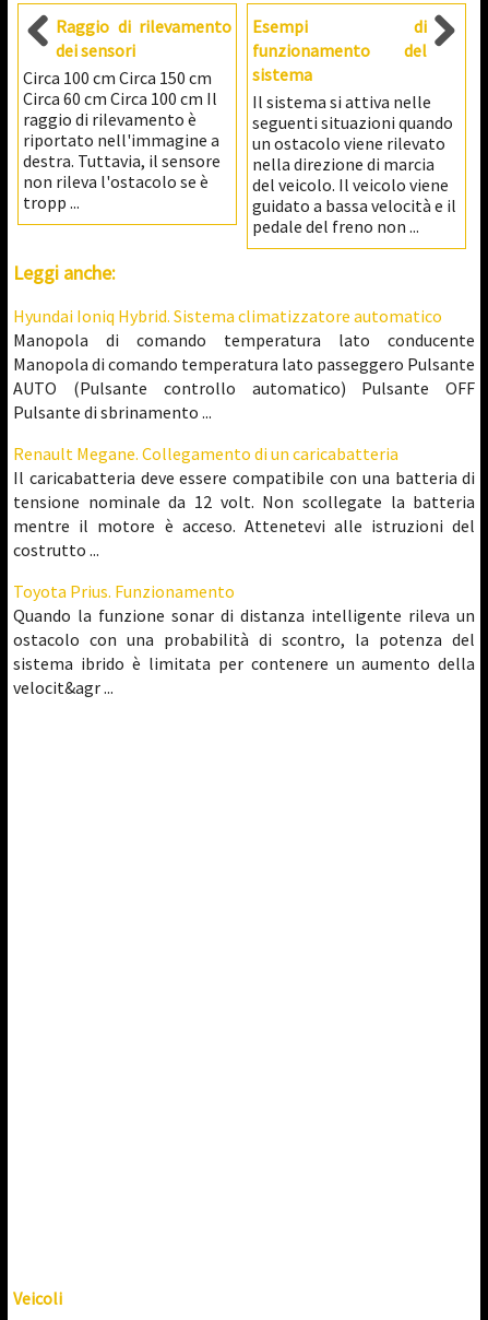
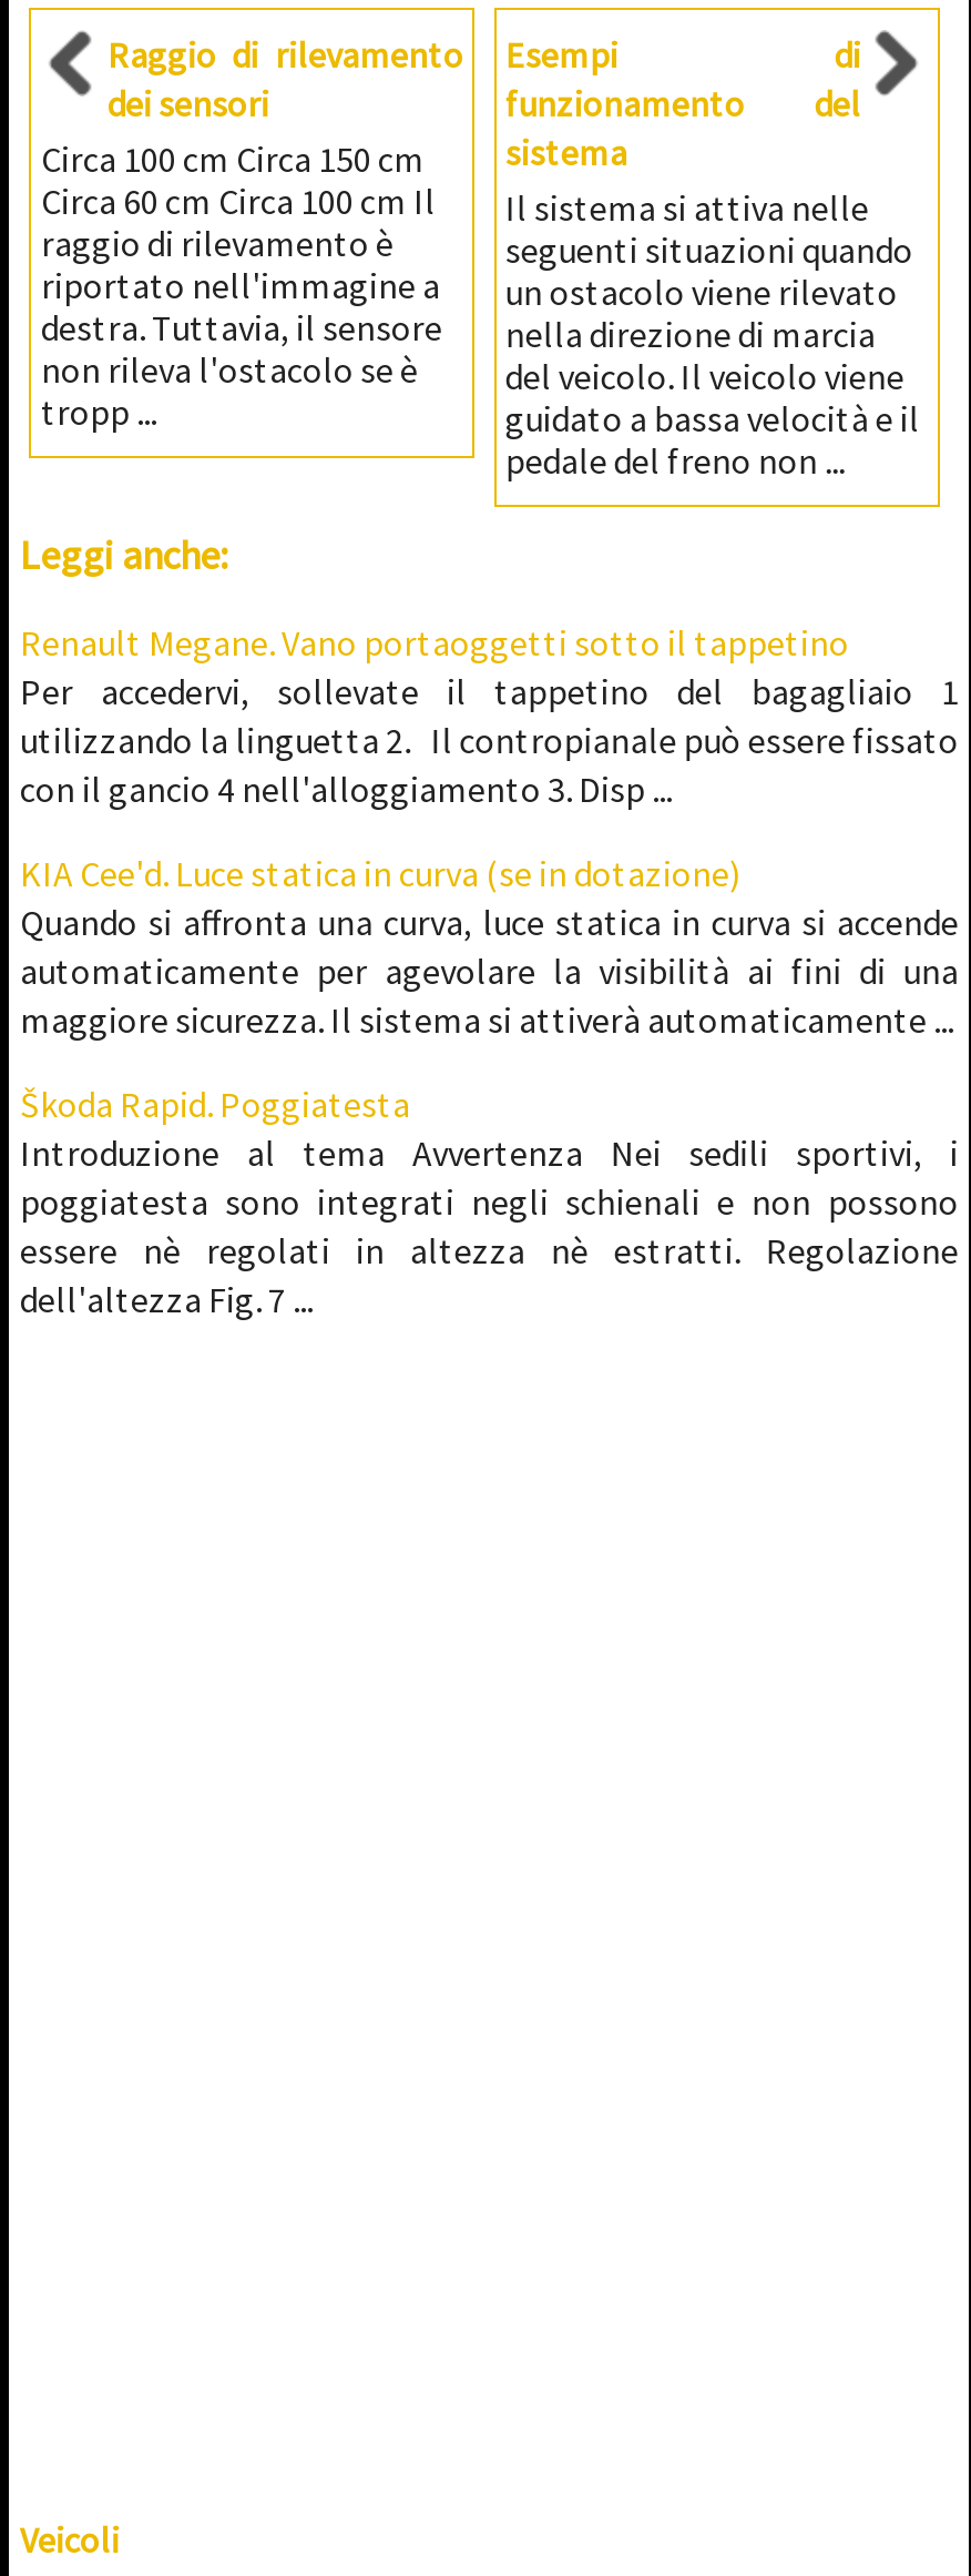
- Hyundai Ioniq Hybrid. Sistema climatizzatore automatico
- Manopola di comando temperatura lato conducente
- Manopola di comando temperatura lato passeggero Pulsante
- AUTO (Pulsante controllo automatico) Pulsante OFF
- Pulsante di sbrinamento ...
+ Renault Megane. Vano portaoggetti sotto il tappetino
+ Per accedervi, sollevate il tappetino del bagagliaio 1
+ utilizzando la linguetta 2. Il contropianale può essere fissato
+ con il gancio 4 nell'alloggiamento 3. Disp ...

- Renault Megane. Collegamento di un caricabatteria
- Il caricabatteria deve essere compatibile con una batteria di
- tensione nominale da 12 volt. Non scollegate la batteria
- mentre il motore è acceso. Attenetevi alle istruzioni del
- costrutto ...
+ KIA Cee'd. Luce statica in curva (se in dotazione)
+ Quando si affronta una curva, luce statica in curva si accende
+ automaticamente per agevolare la visibilità ai fini di una
+ maggiore sicurezza. Il sistema si attiverà automaticamente ...

- Toyota Prius. Funzionamento
- Quando la funzione sonar di distanza intelligente rileva un
- ostacolo con una probabilità di scontro, la potenza del
- sistema ibrido è limitata per contenere un aumento della
- velocit&agr ...
+ Škoda Rapid. Poggiatesta
+ Introduzione al tema Avvertenza Nei sedili sportivi, i
+ poggiatesta sono integrati negli schienali e non possono
+ essere nè regolati in altezza nè estratti. Regolazione
+ dell'altezza Fig. 7 ...
